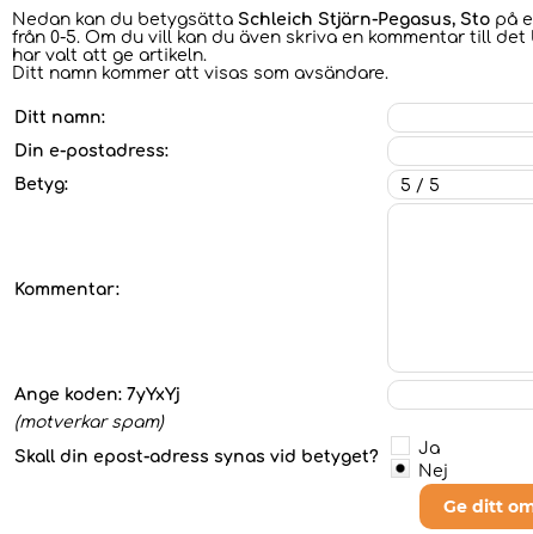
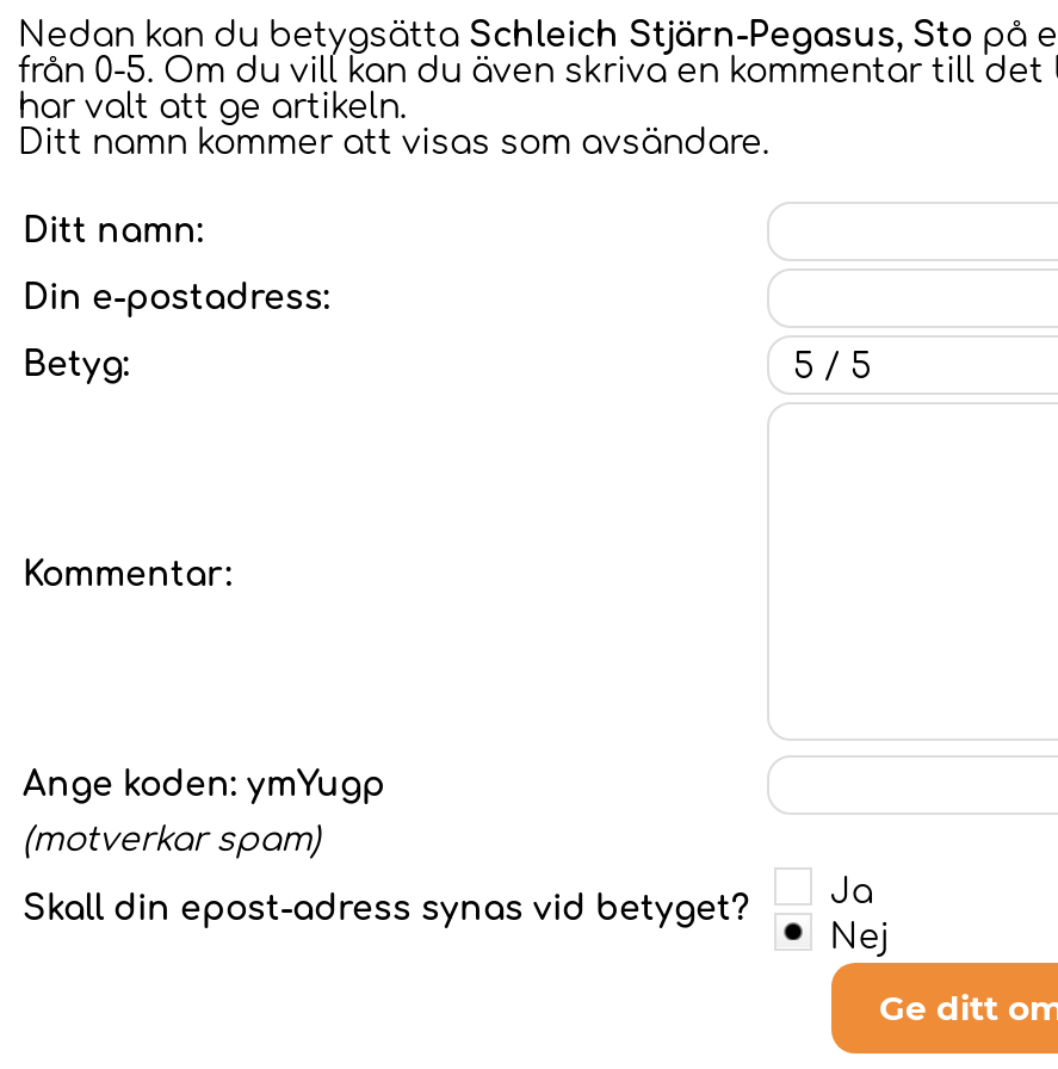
- Ange koden: 7yYxYj
+ Ange koden: ymYugp
